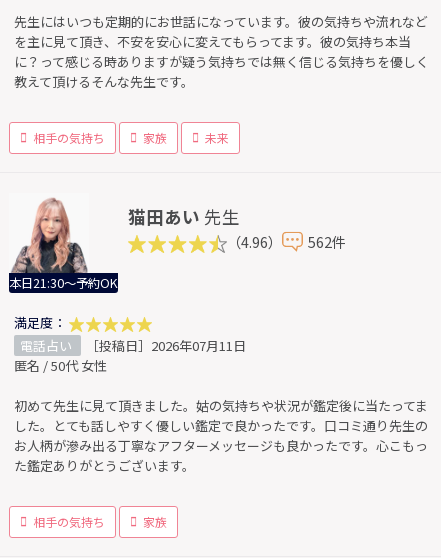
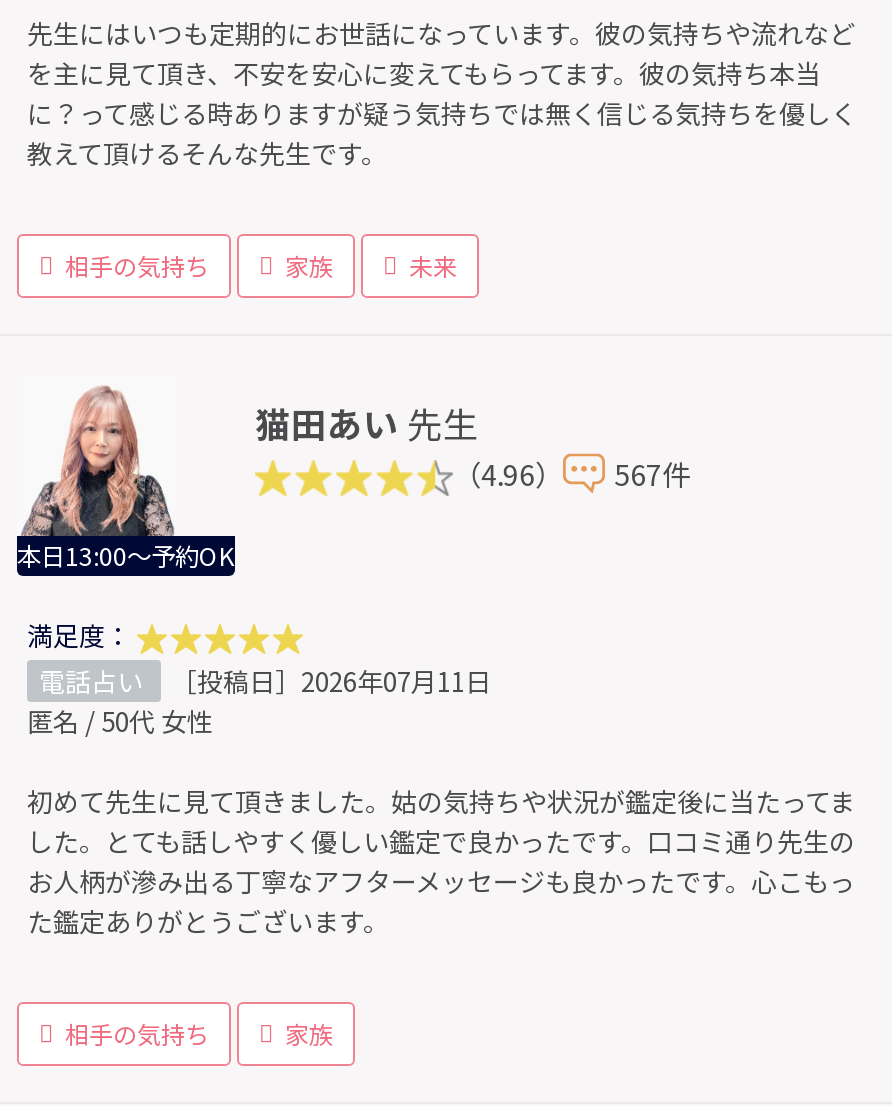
- （4.96） 562件
+ （4.96） 567件

- 本日21:30～予約OK
+ 本日13:00～予約OK
